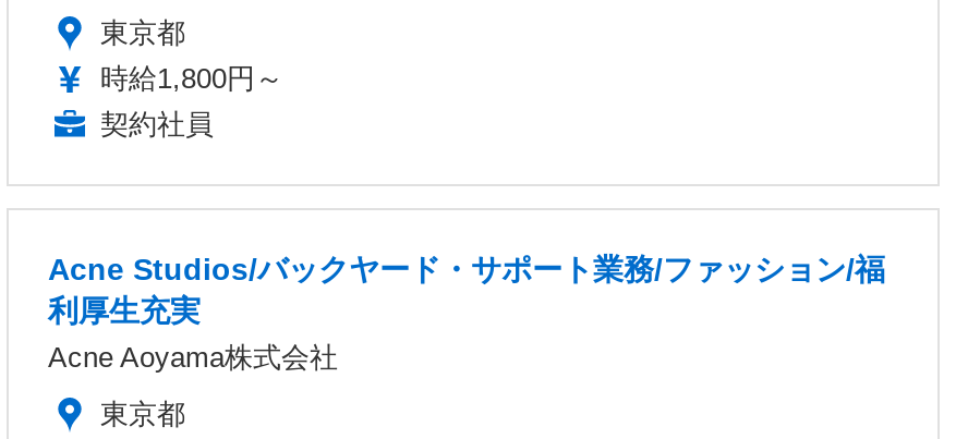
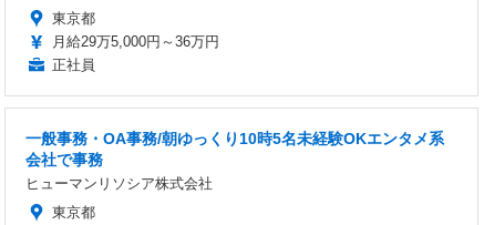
- 時給1,800円～
- 契約社員
+ 月給29万5,000円～36万円
+ 正社員

- Acne Studios/バックヤード・サポート業務/ファッション/福
- 利厚生充実
- Acne Aoyama株式会社
+ 一般事務・OA事務/朝ゆっくり10時5名未経験OKエンタメ系
+ 会社で事務
+ ヒューマンリソシア株式会社
